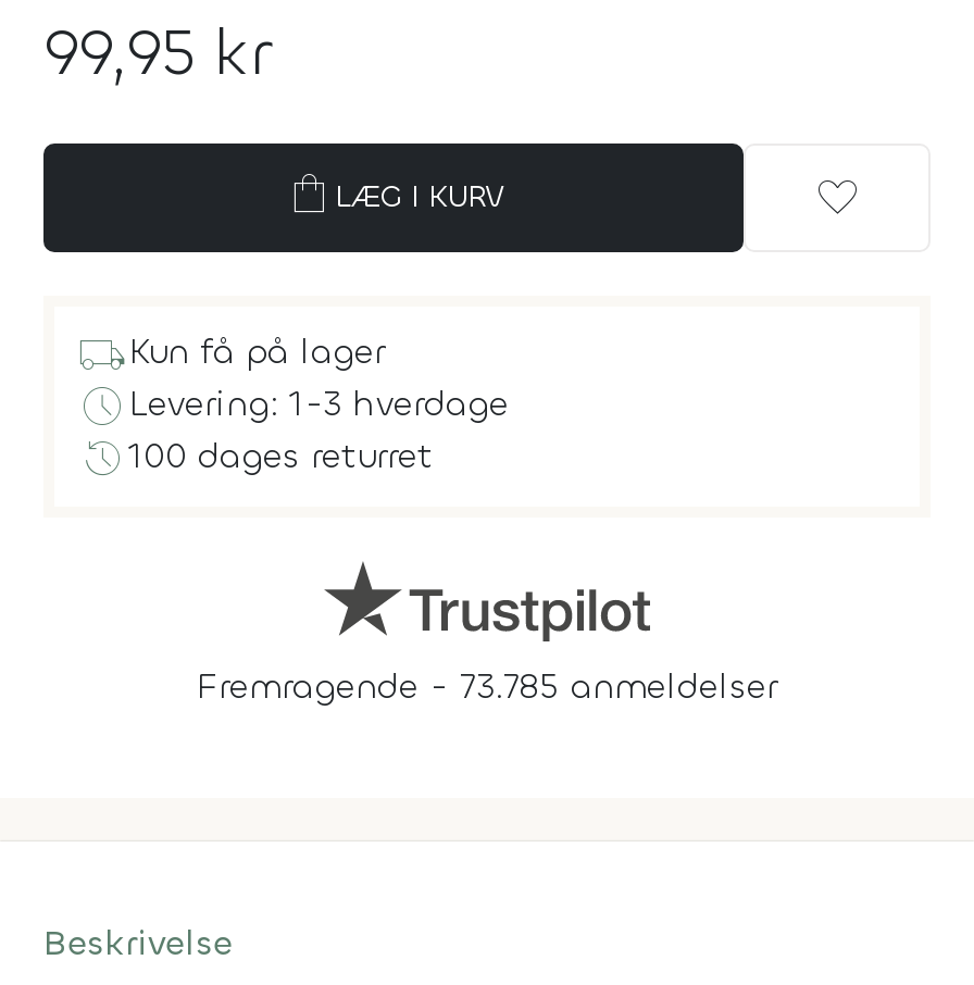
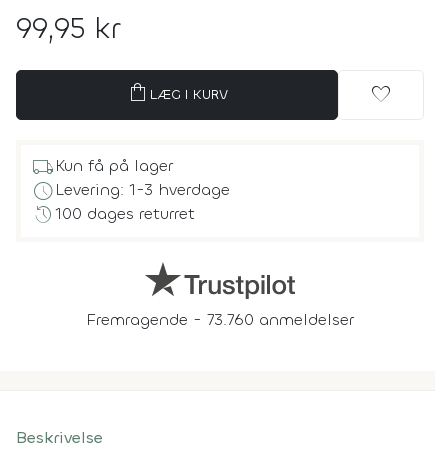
- Fremragende - 73.785 anmeldelser
+ Fremragende - 73.760 anmeldelser
